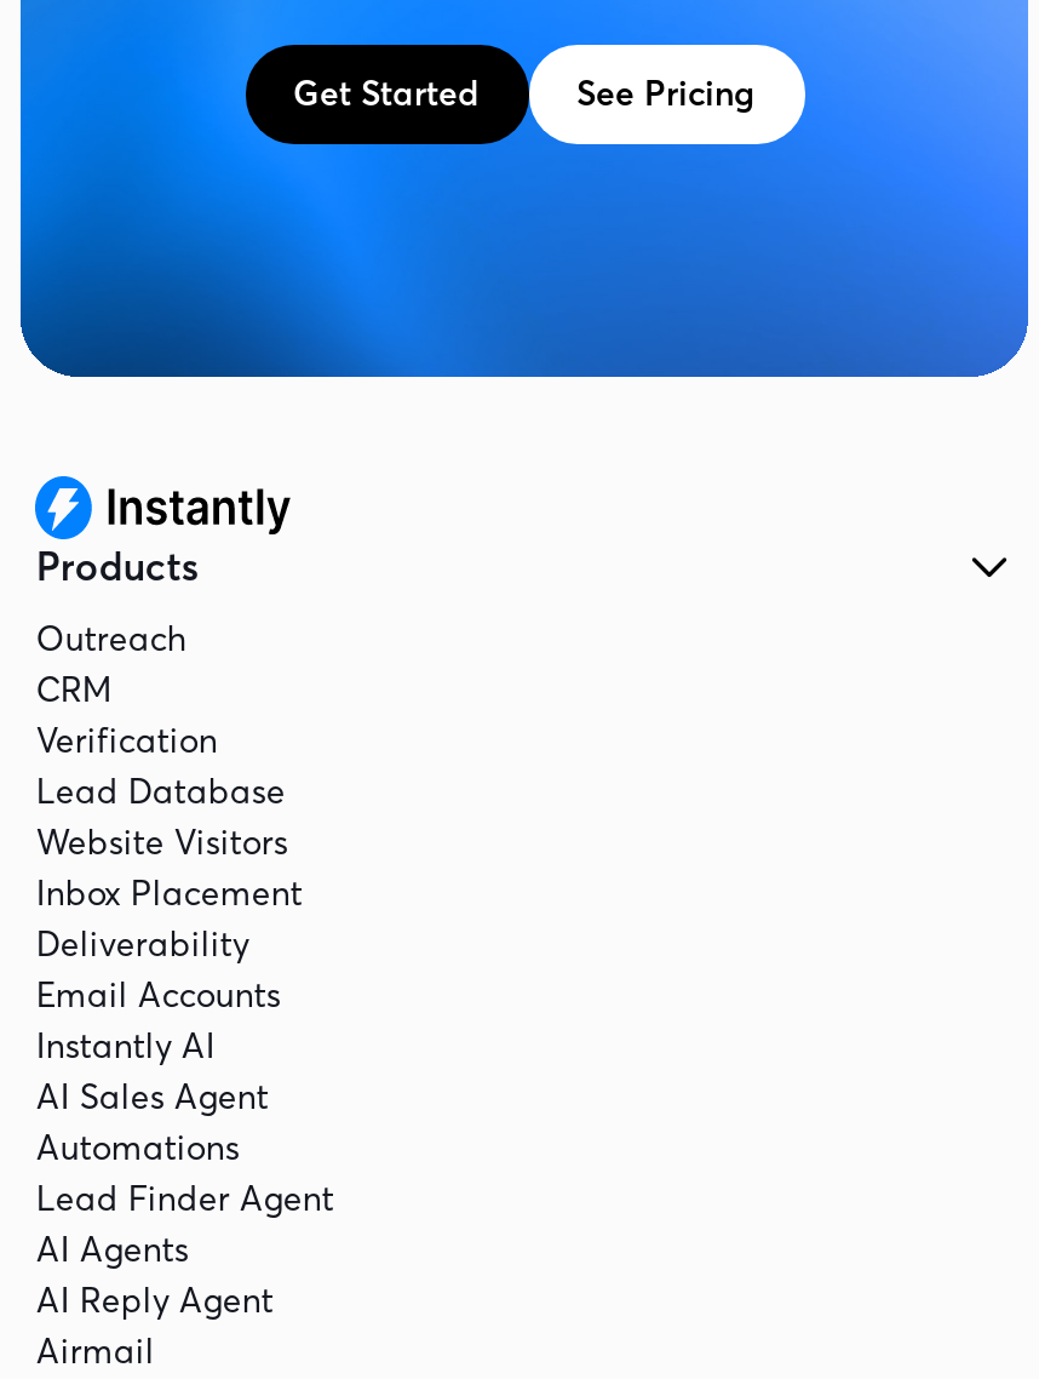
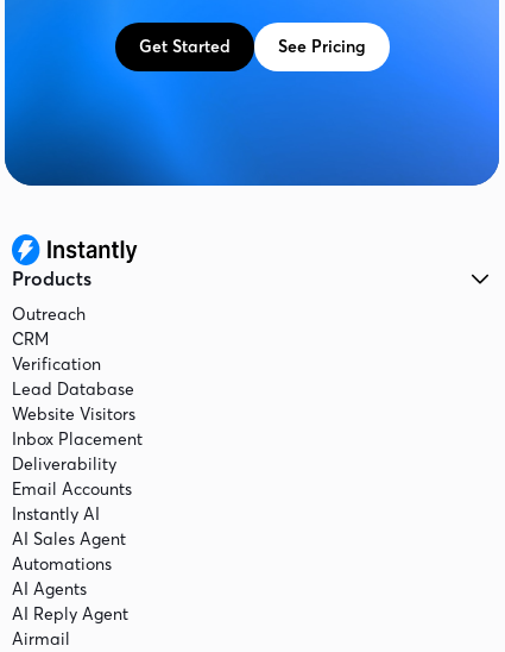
- Lead Finder Agent
